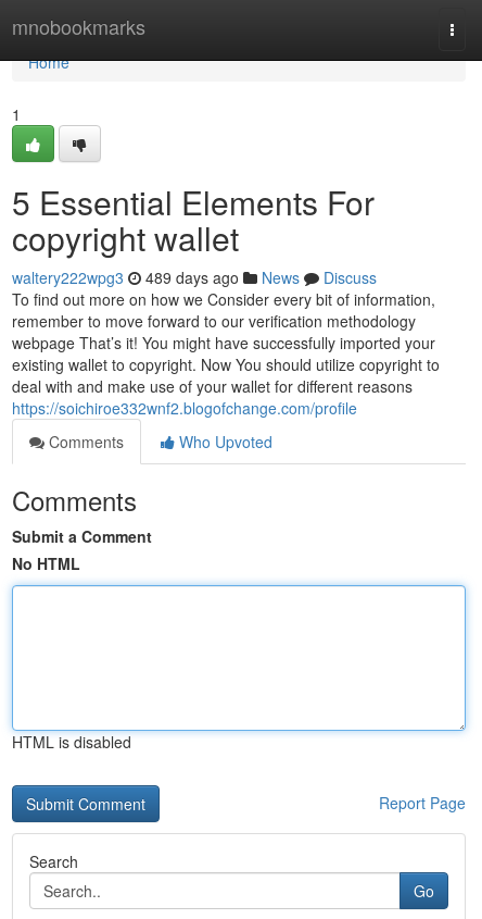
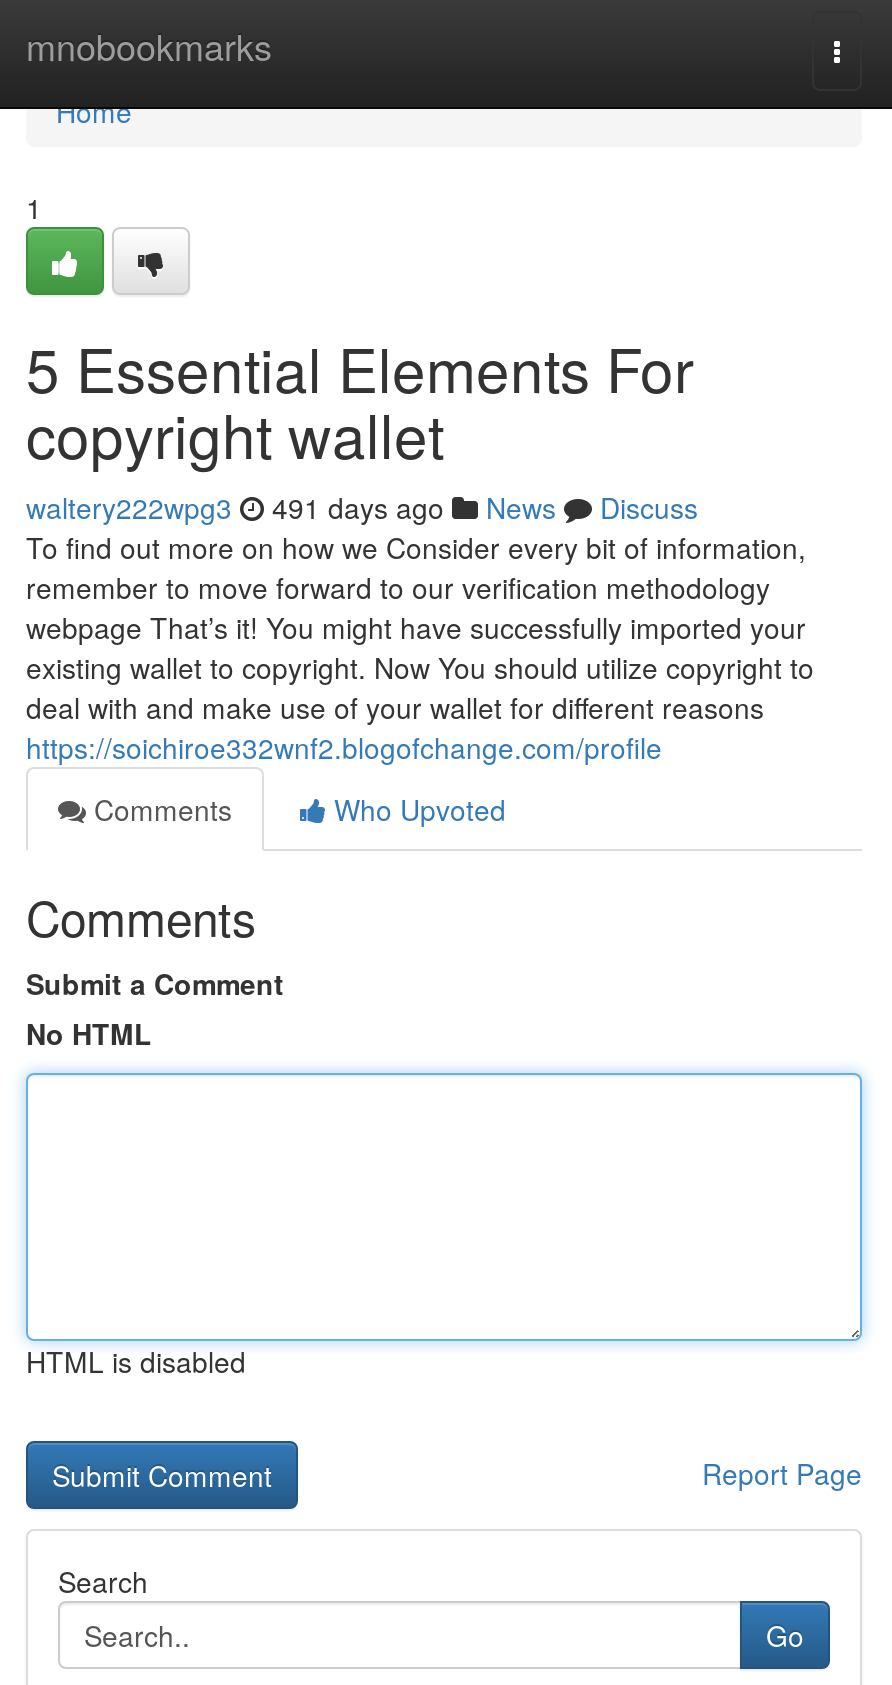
- waltery222wpg3 489 days ago News Discuss
+ waltery222wpg3 491 days ago News Discuss
